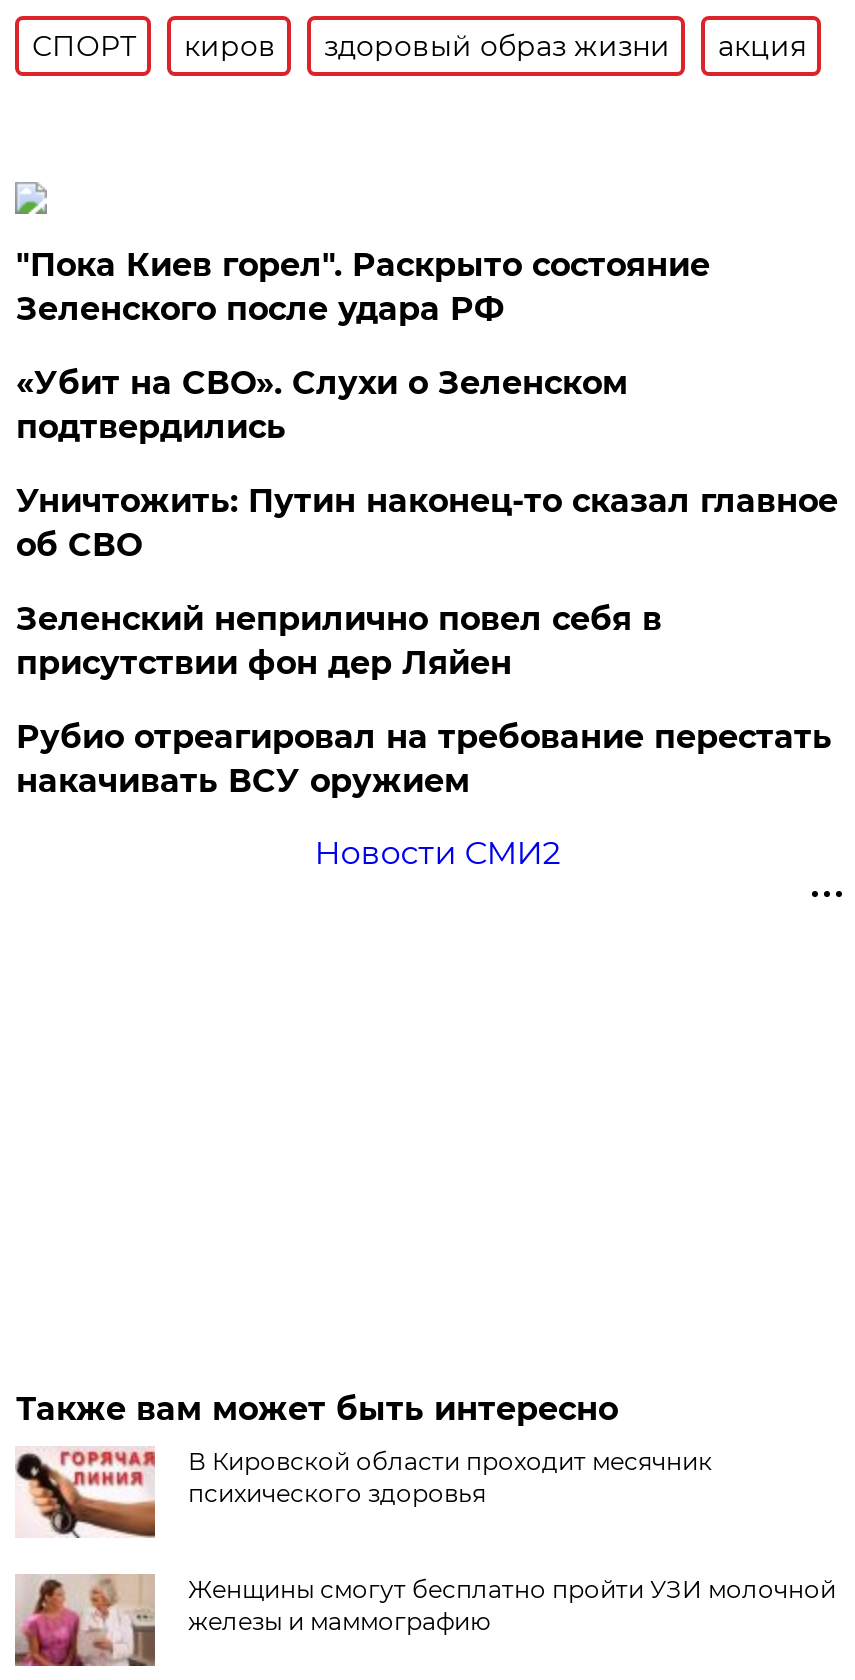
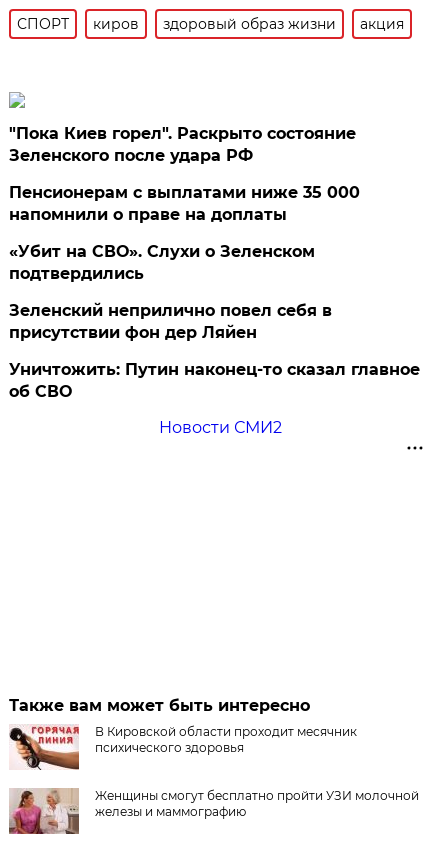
+ Пенсионерам с выплатами ниже 35 000
+ напомнили о праве на доплаты

moved down: «Убит на СВО». Слухи о Зеленском | подтвердились

moved down: Уничтожить: Путин наконец-то сказал главное | об СВО

- Рубио отреагировал на требование перестать
- накачивать ВСУ оружием
